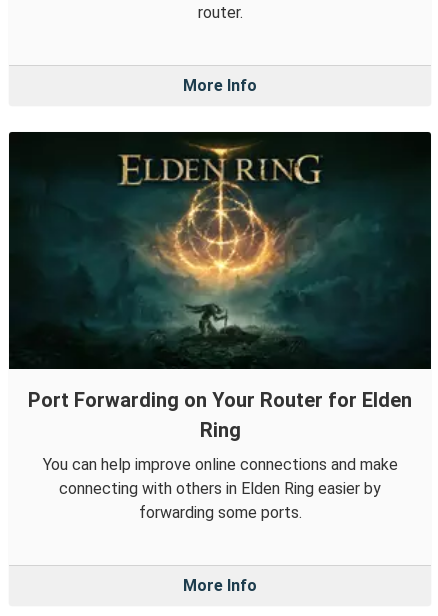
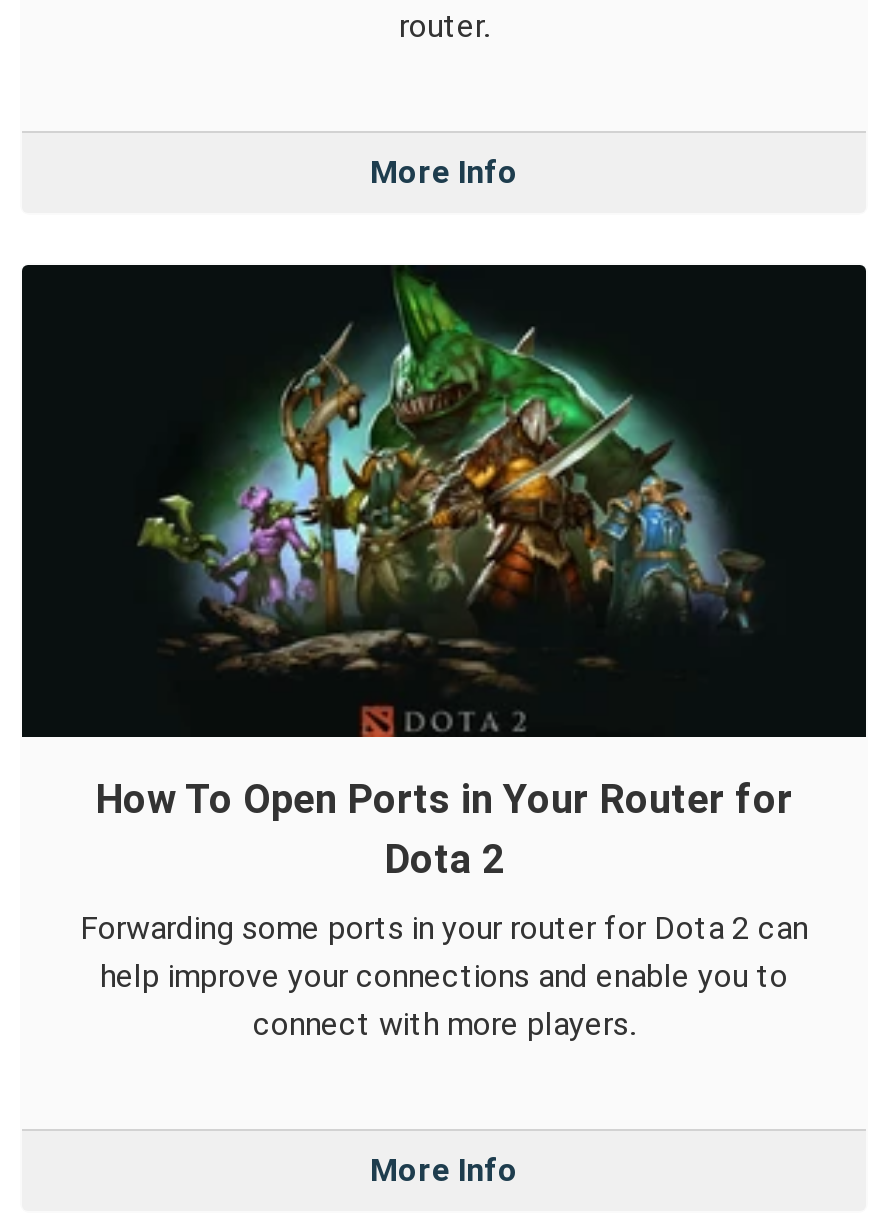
- [image]
- Port Forwarding on Your Router for Elden
- Ring
+ [image]
+ How To Open Ports in Your Router for
+ Dota 2

- You can help improve online connections and make
- connecting with others in Elden Ring easier by
- forwarding some ports.
+ Forwarding some ports in your router for Dota 2 can
+ help improve your connections and enable you to
+ connect with more players.
